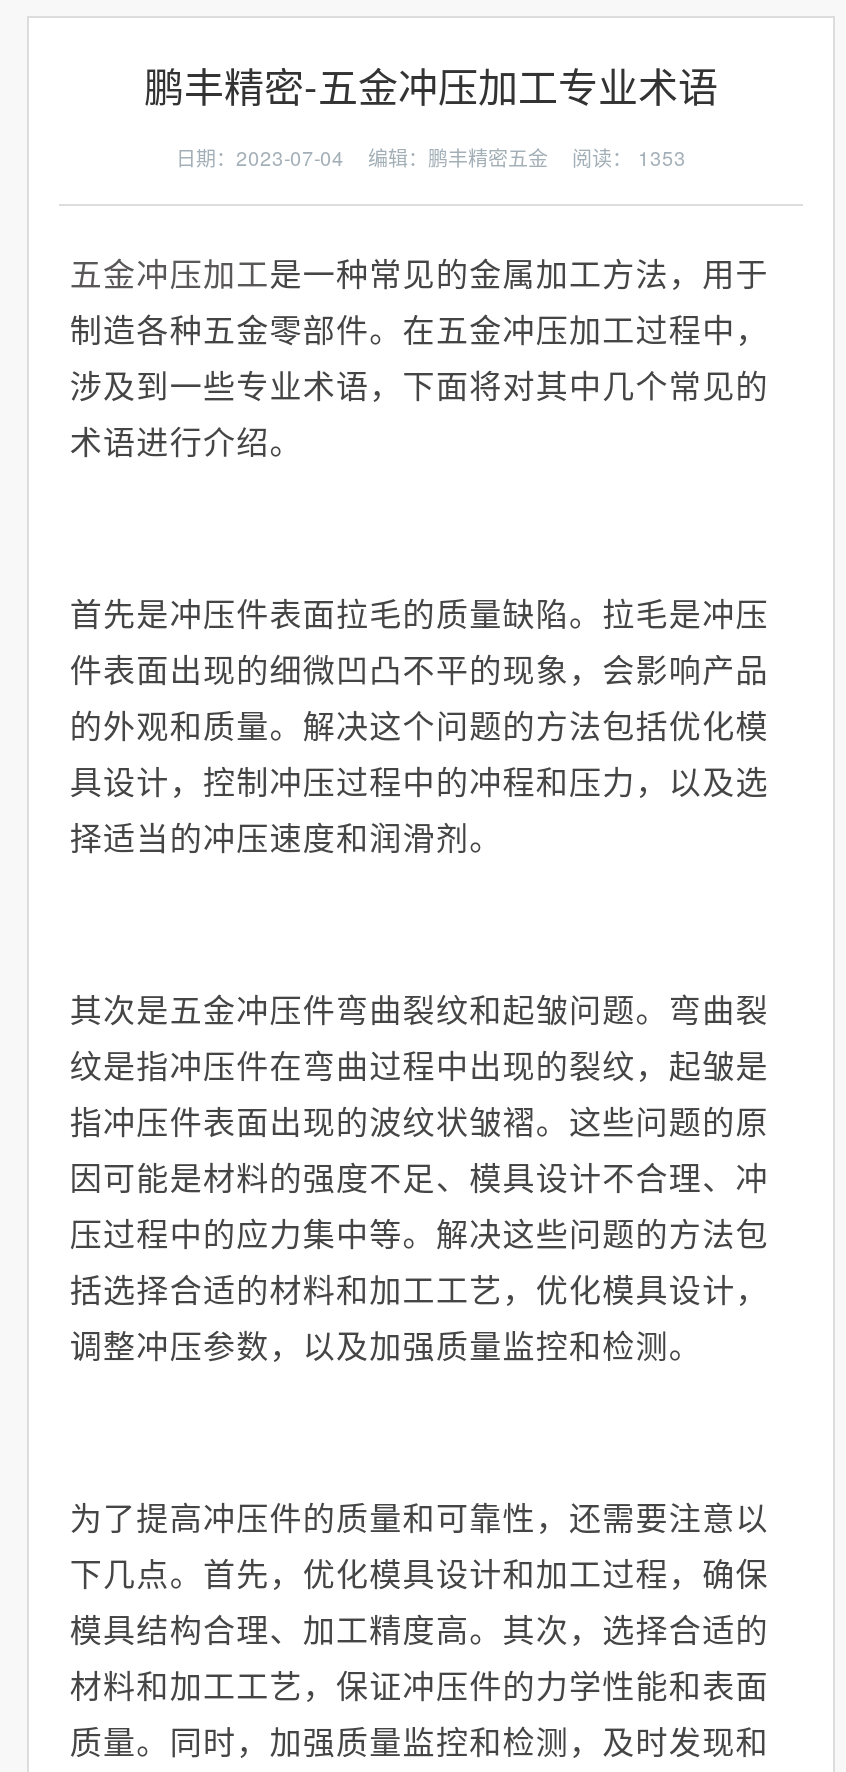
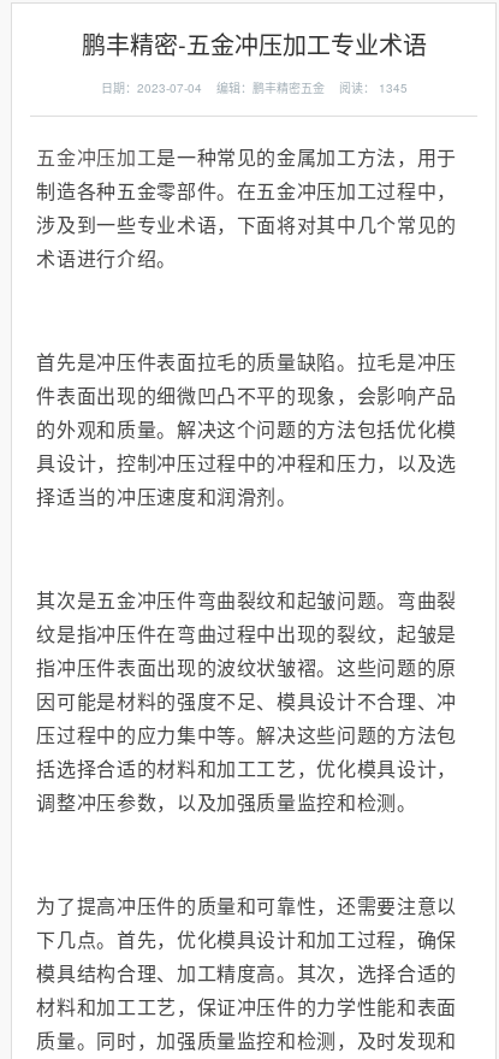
- 日期：2023-07-04 编辑：鹏丰精密五金 阅读：1353
+ 日期：2023-07-04 编辑：鹏丰精密五金 阅读：1345
